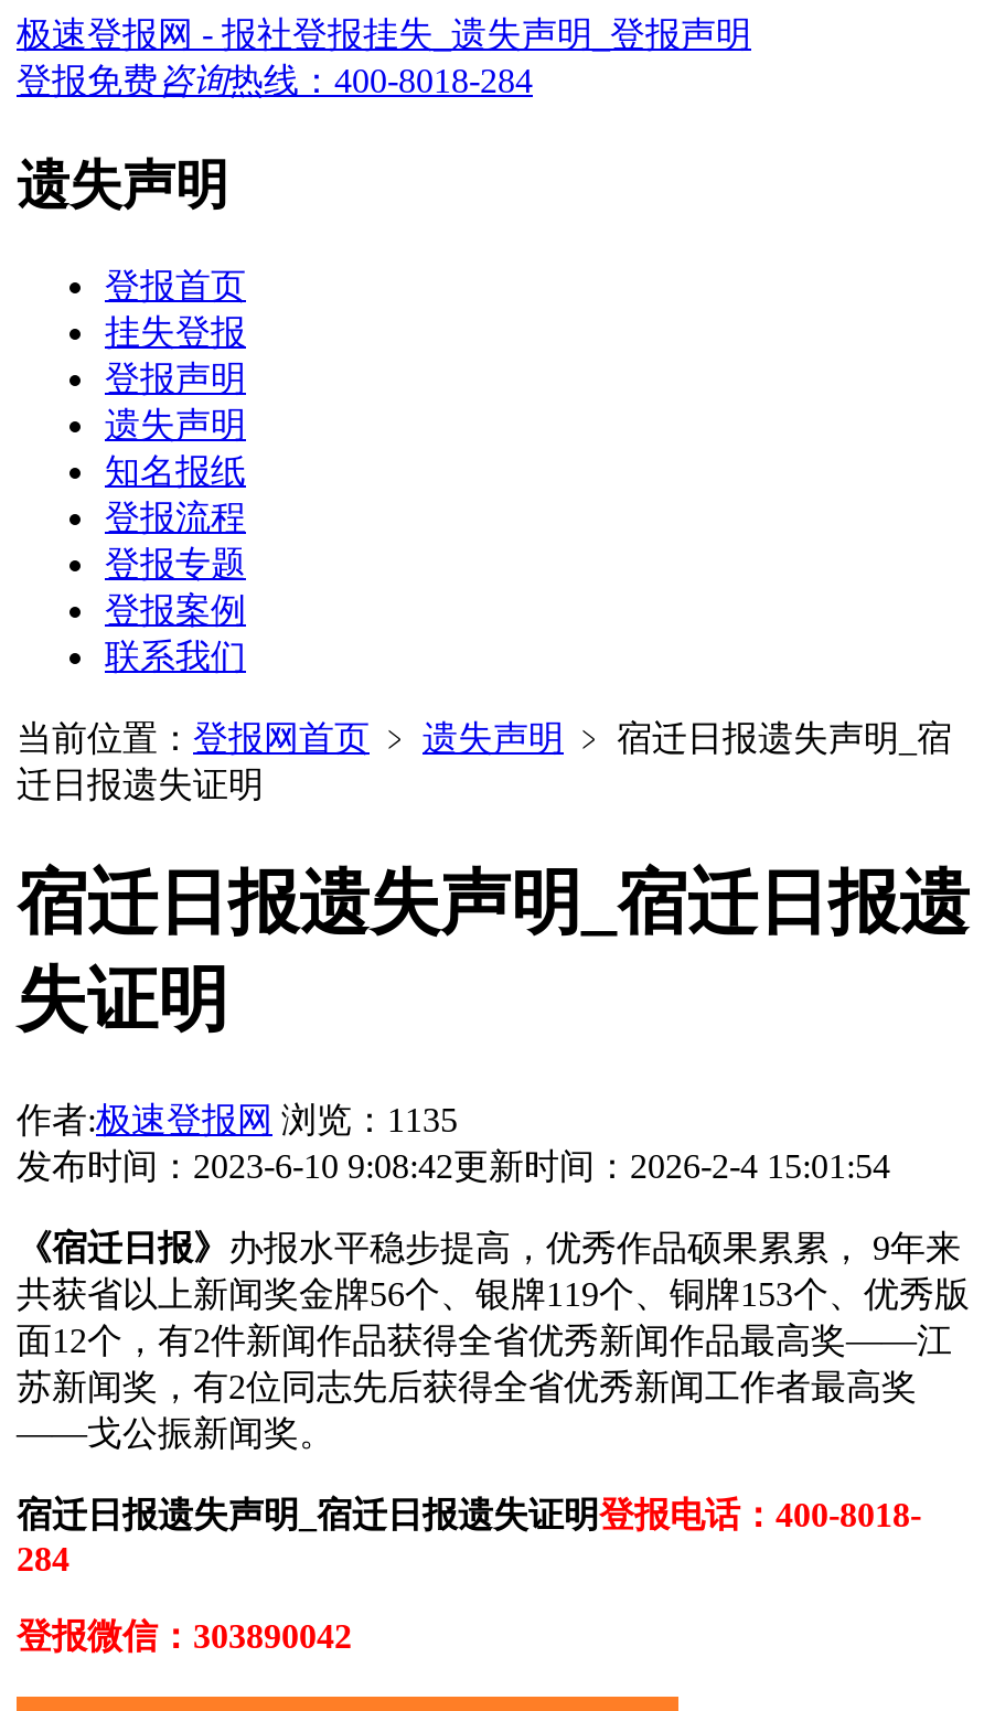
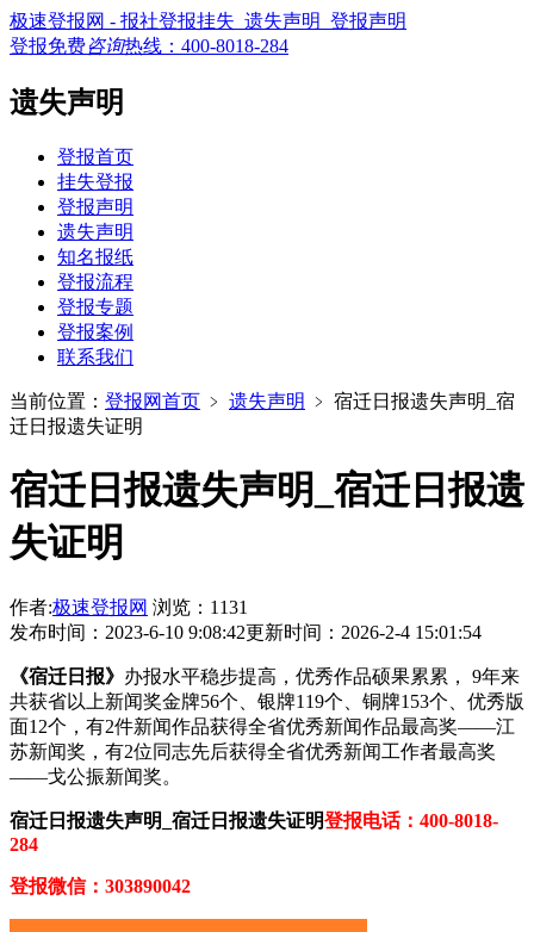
- 作者:极速登报网 浏览：1135
+ 作者:极速登报网 浏览：1131
